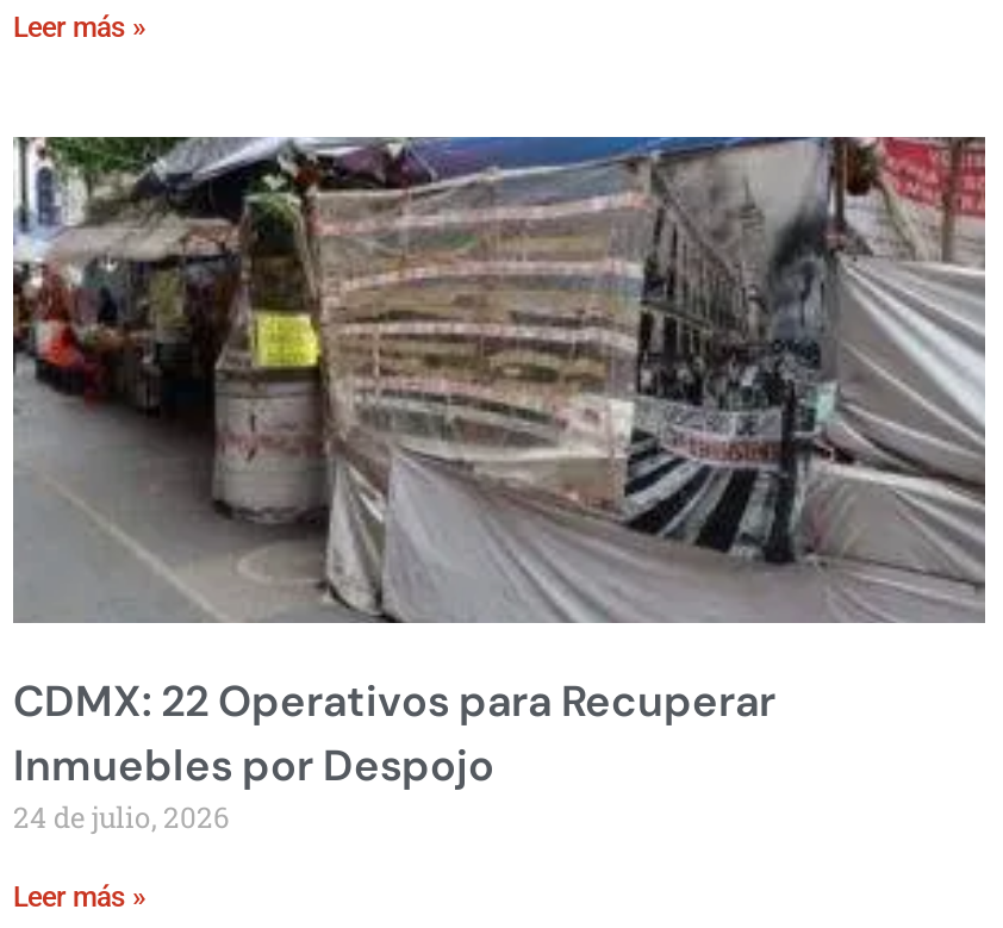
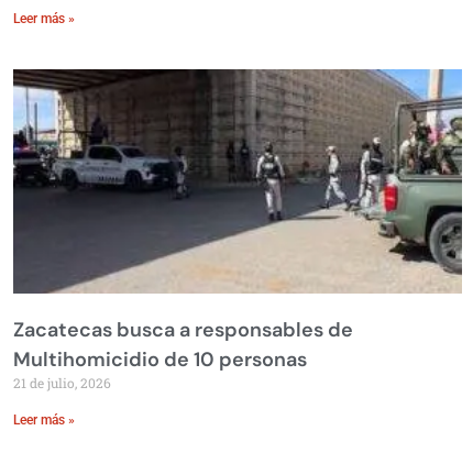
- [image]
- CDMX: 22 Operativos para Recuperar
- Inmuebles por Despojo
- 24 de julio, 2026
+ [image]
+ Zacatecas busca a responsables de
+ Multihomicidio de 10 personas
+ 21 de julio, 2026
